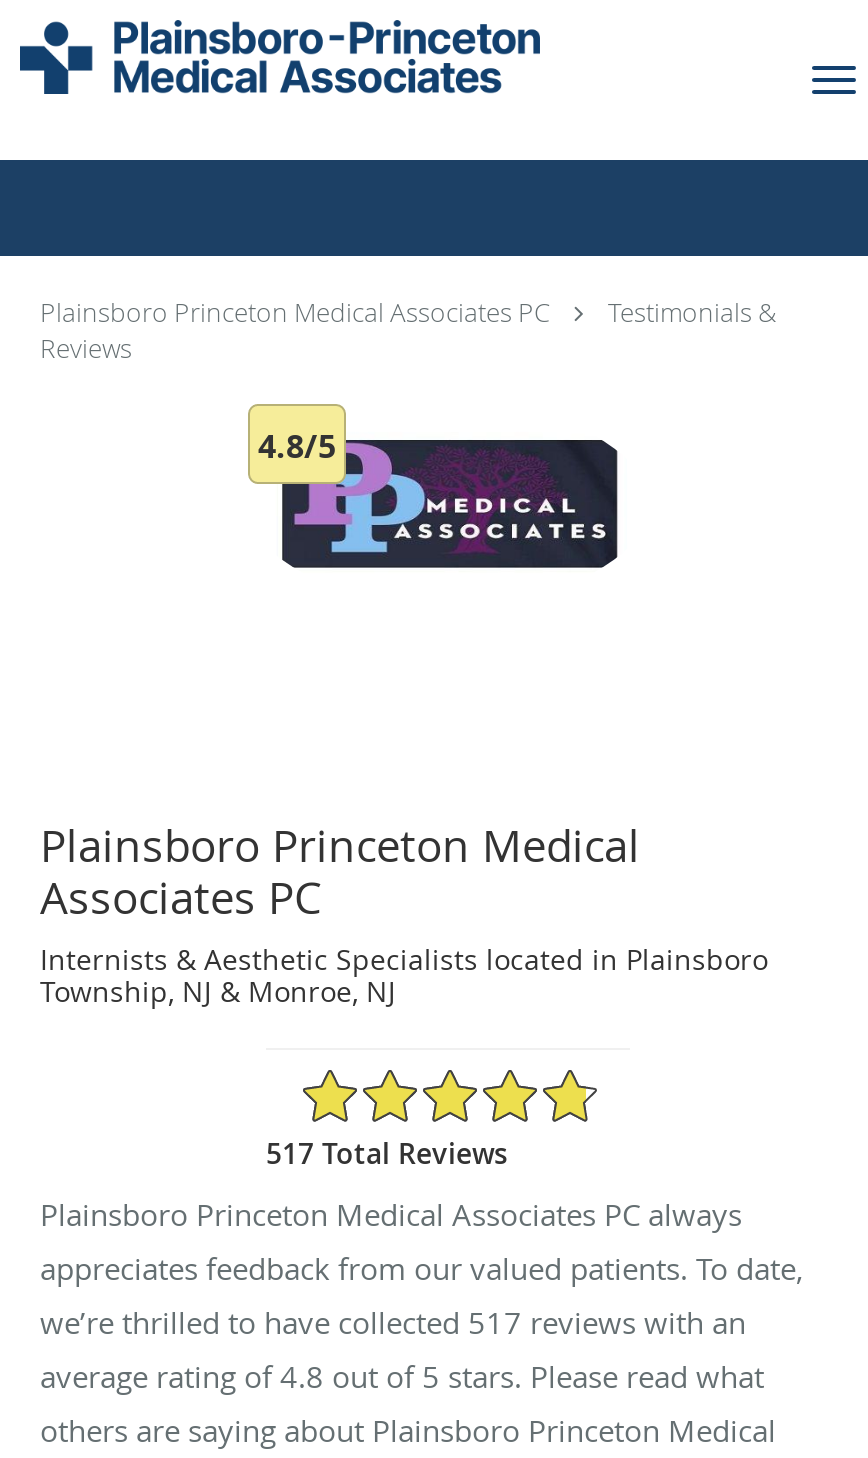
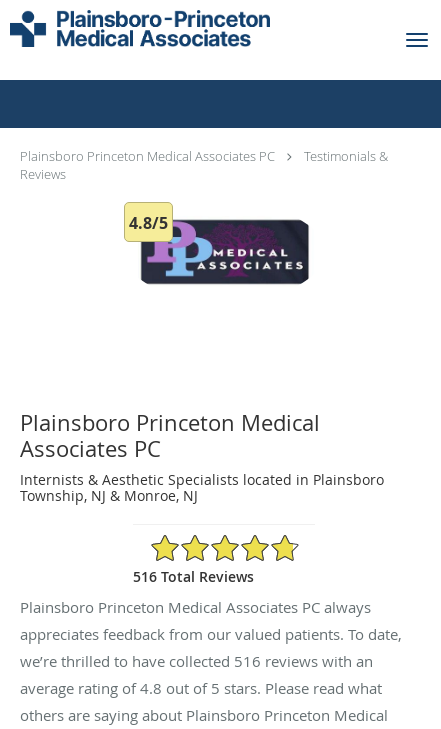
- 517 Total Reviews
+ 516 Total Reviews

- we’re thrilled to have collected 517 reviews with an
+ we’re thrilled to have collected 516 reviews with an
